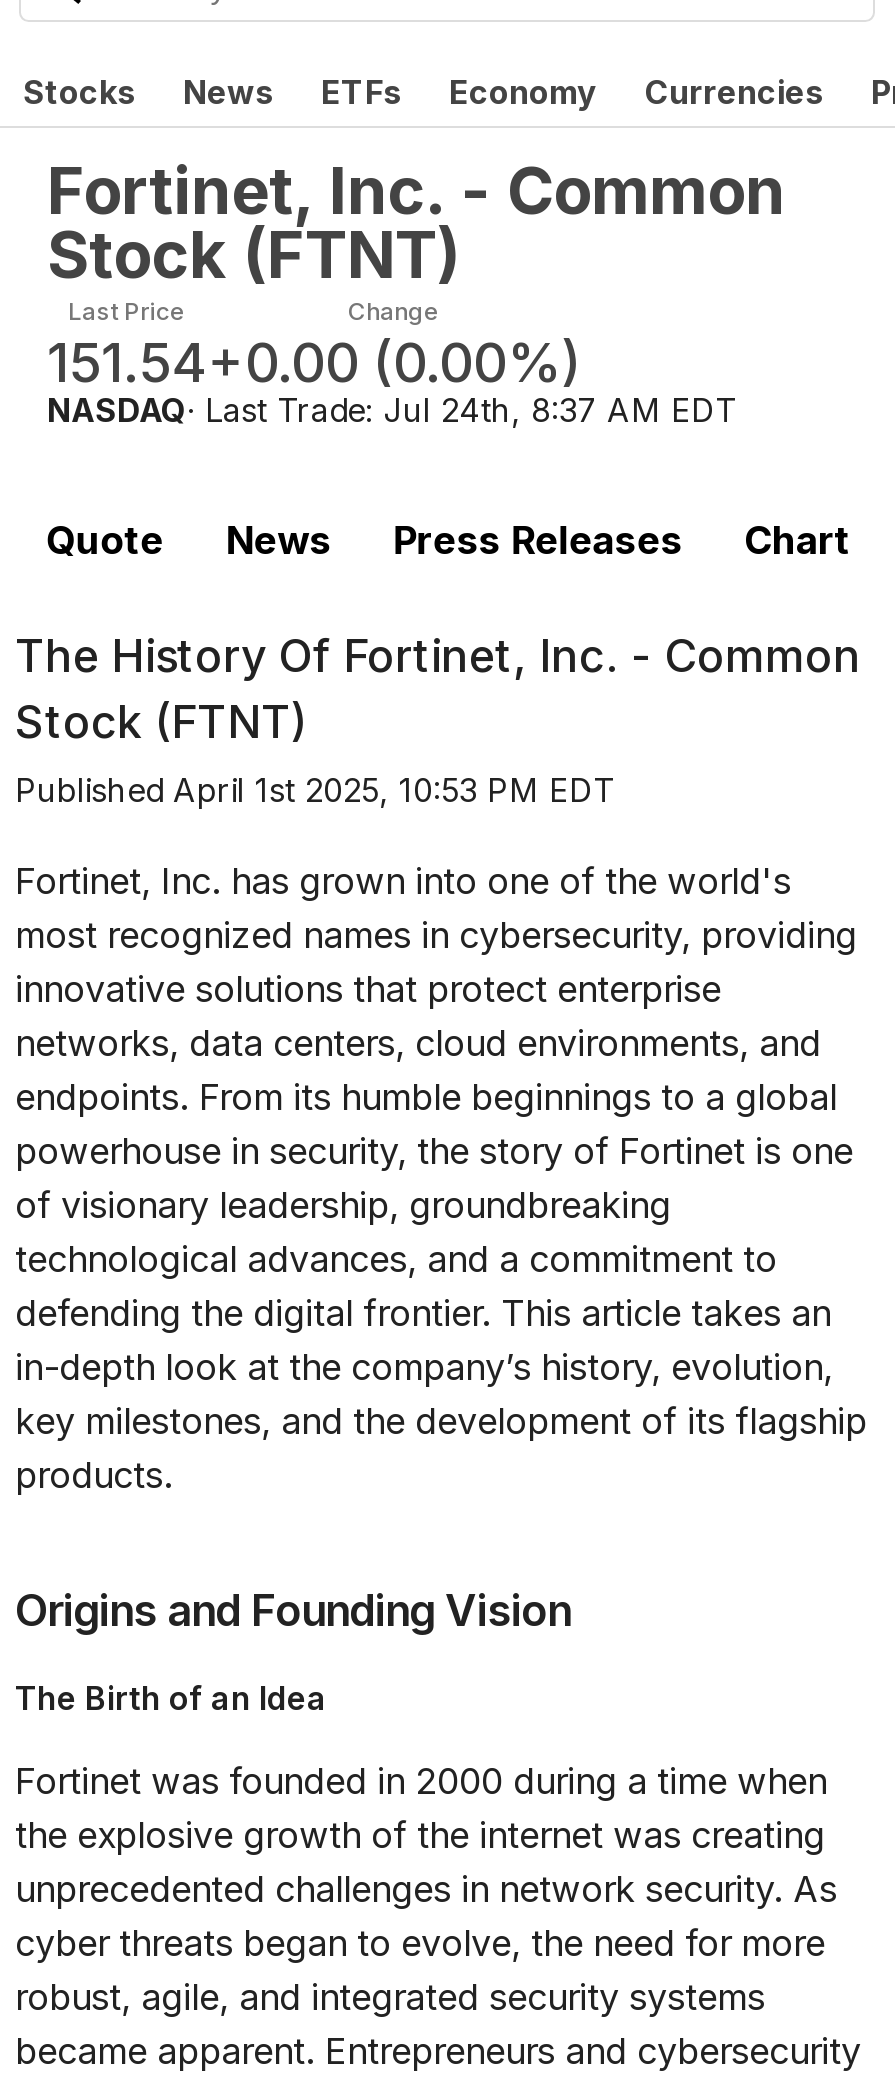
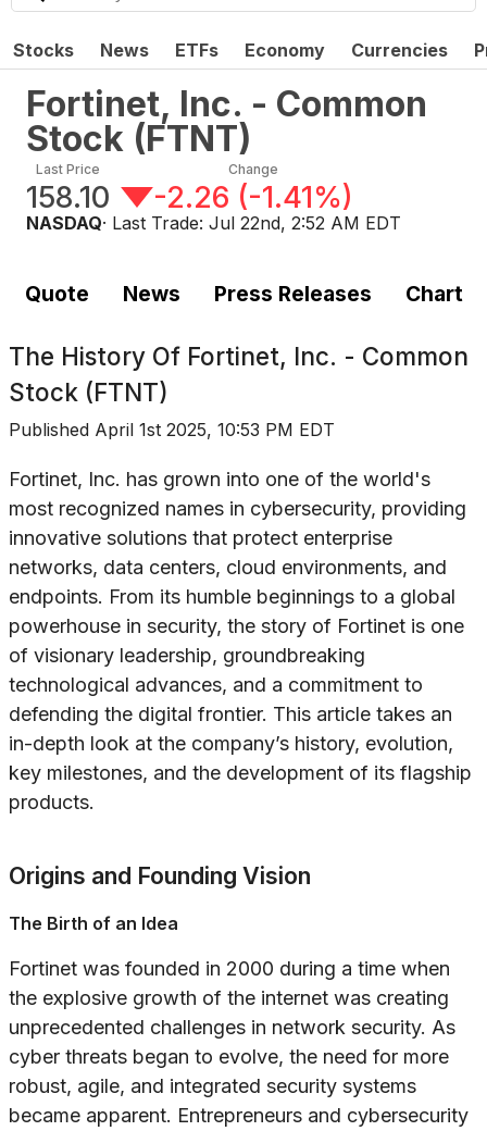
- 151.54
+ 158.10

- +0.00 (0.00%)
+ -2.26 (-1.41%)

- NASDAQ · Last Trade: Jul 24th, 8:37 AM EDT
+ NASDAQ · Last Trade: Jul 22nd, 2:52 AM EDT
